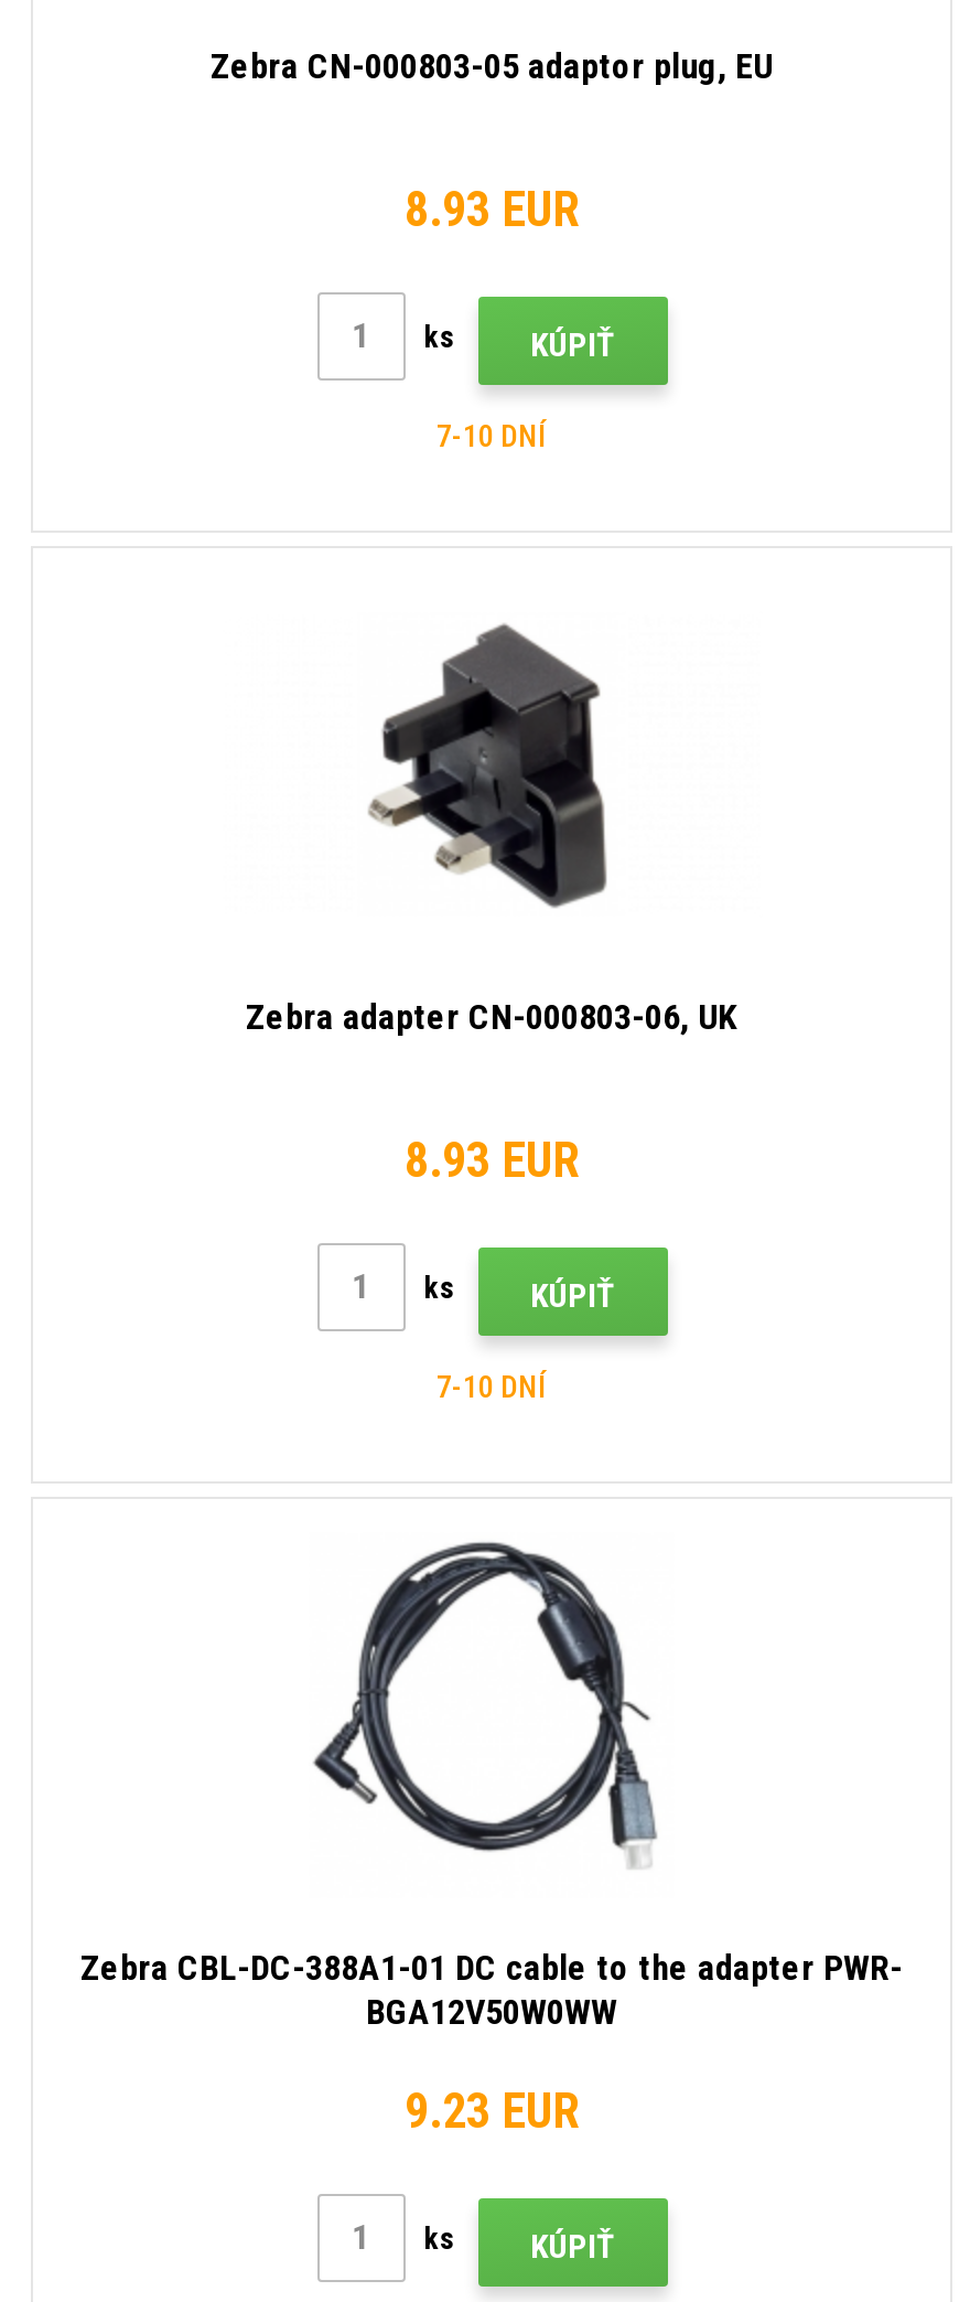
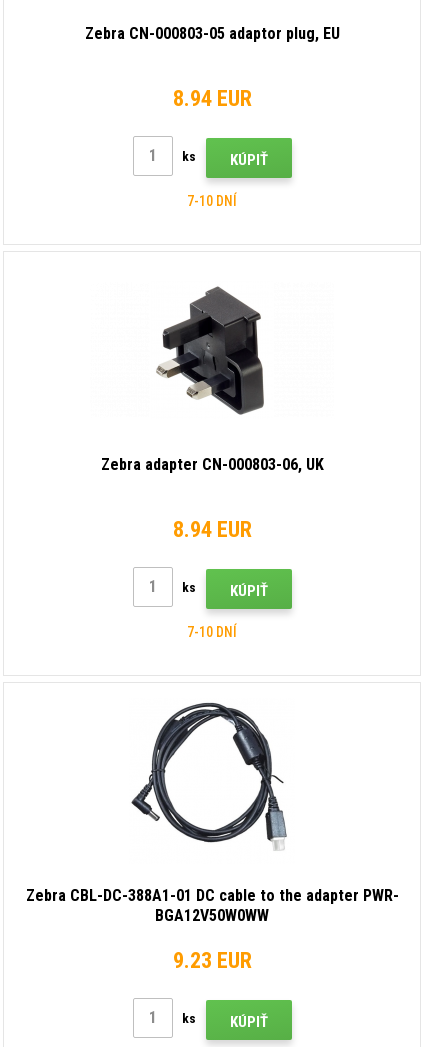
- 8.93 EUR
+ 8.94 EUR

- 8.93 EUR
+ 8.94 EUR
